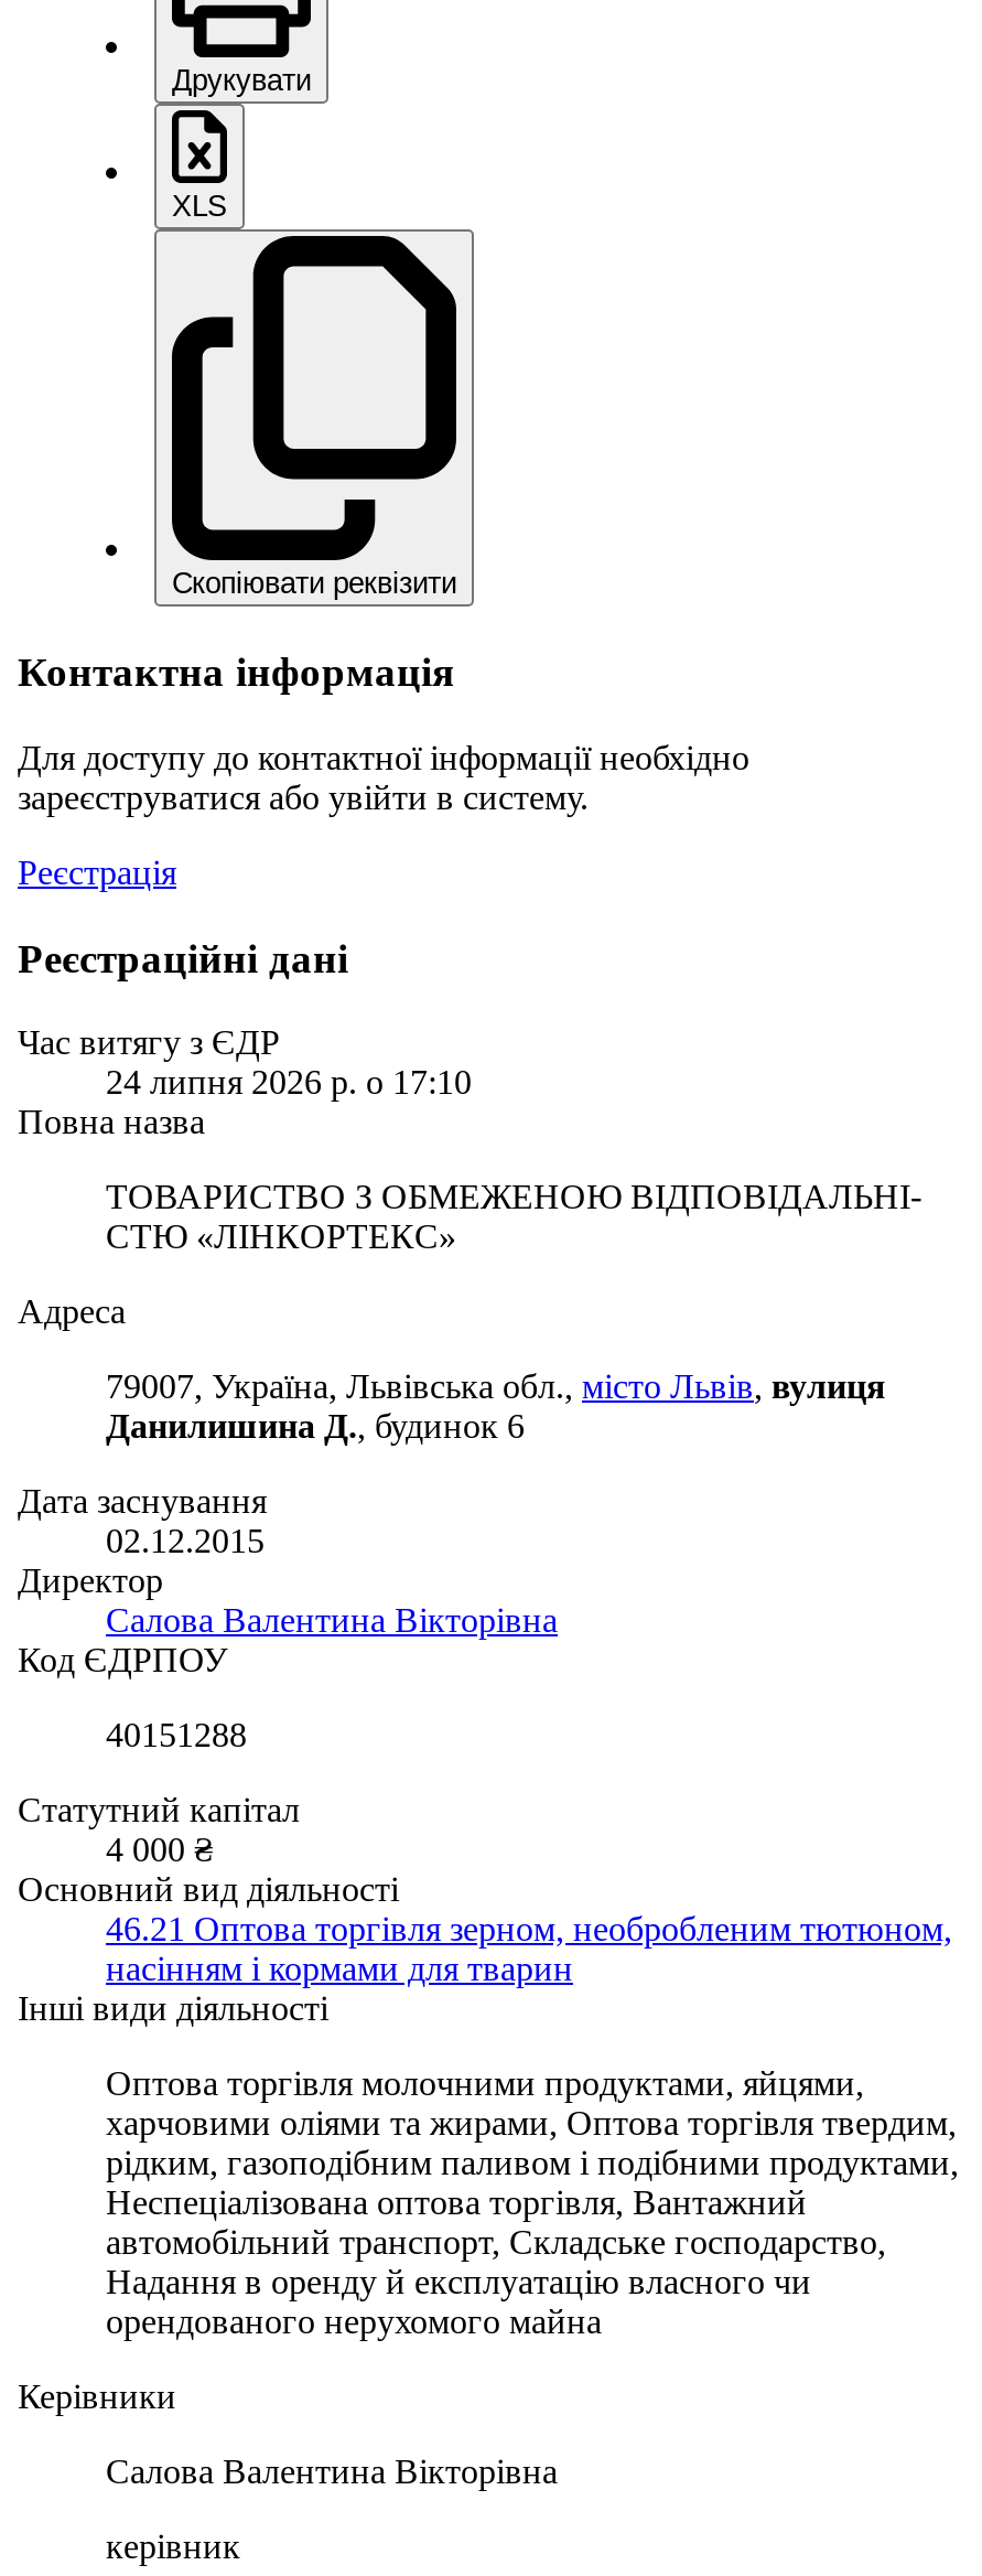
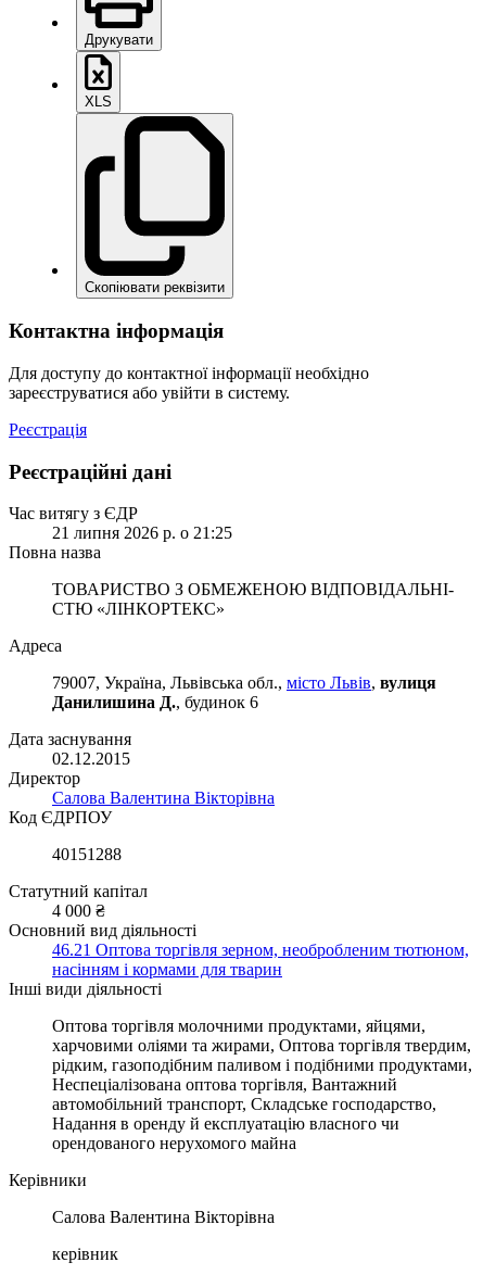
- 24 липня 2026 р. о 17:10
+ 21 липня 2026 р. о 21:25
